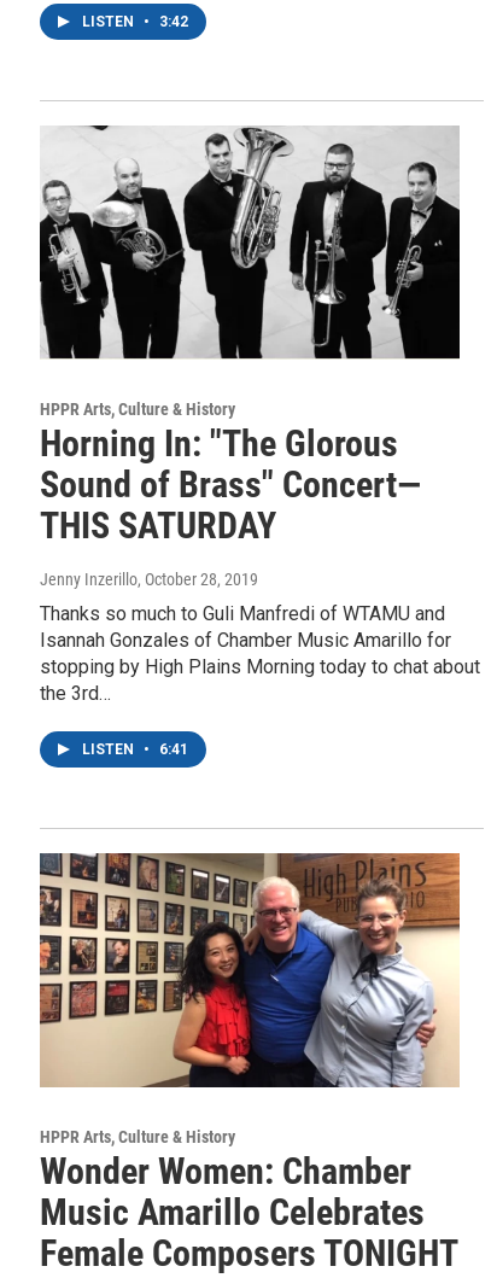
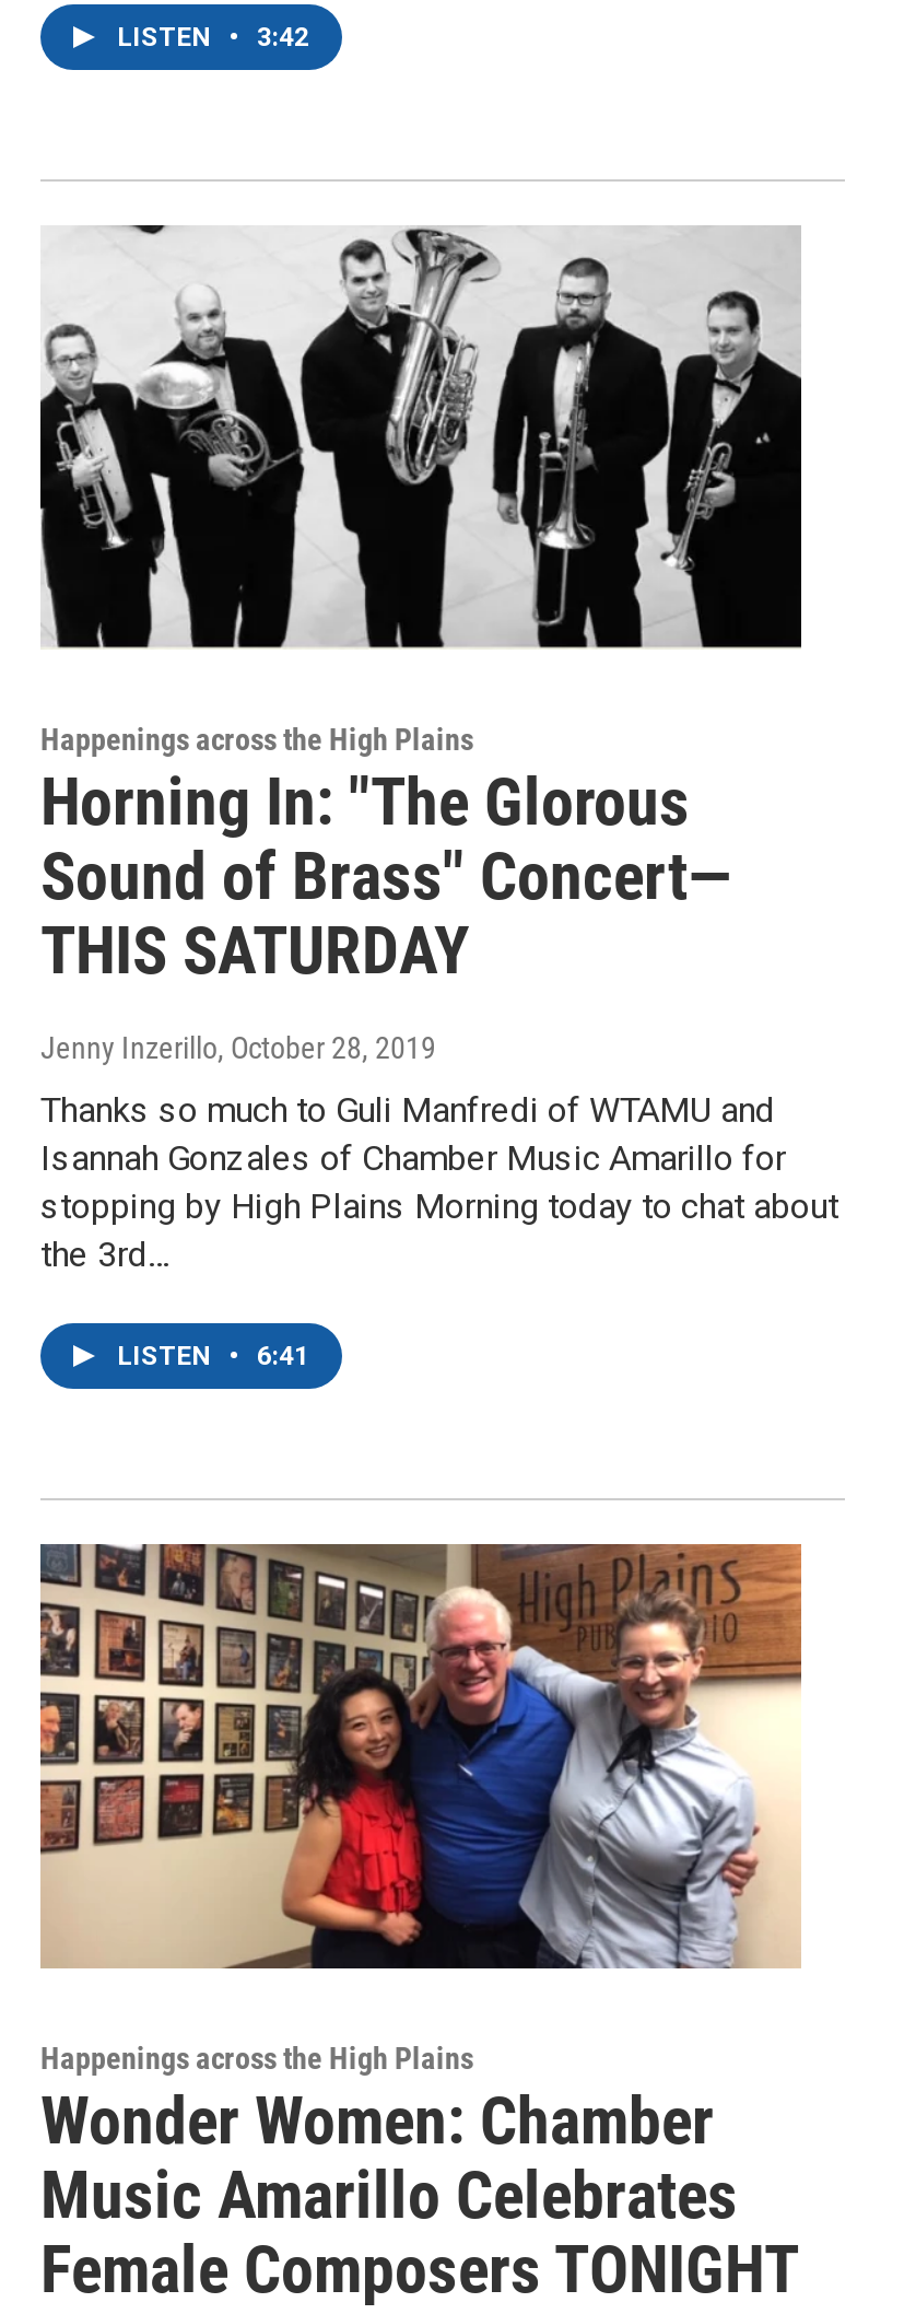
- HPPR Arts, Culture & History
+ Happenings across the High Plains

- HPPR Arts, Culture & History
+ Happenings across the High Plains
